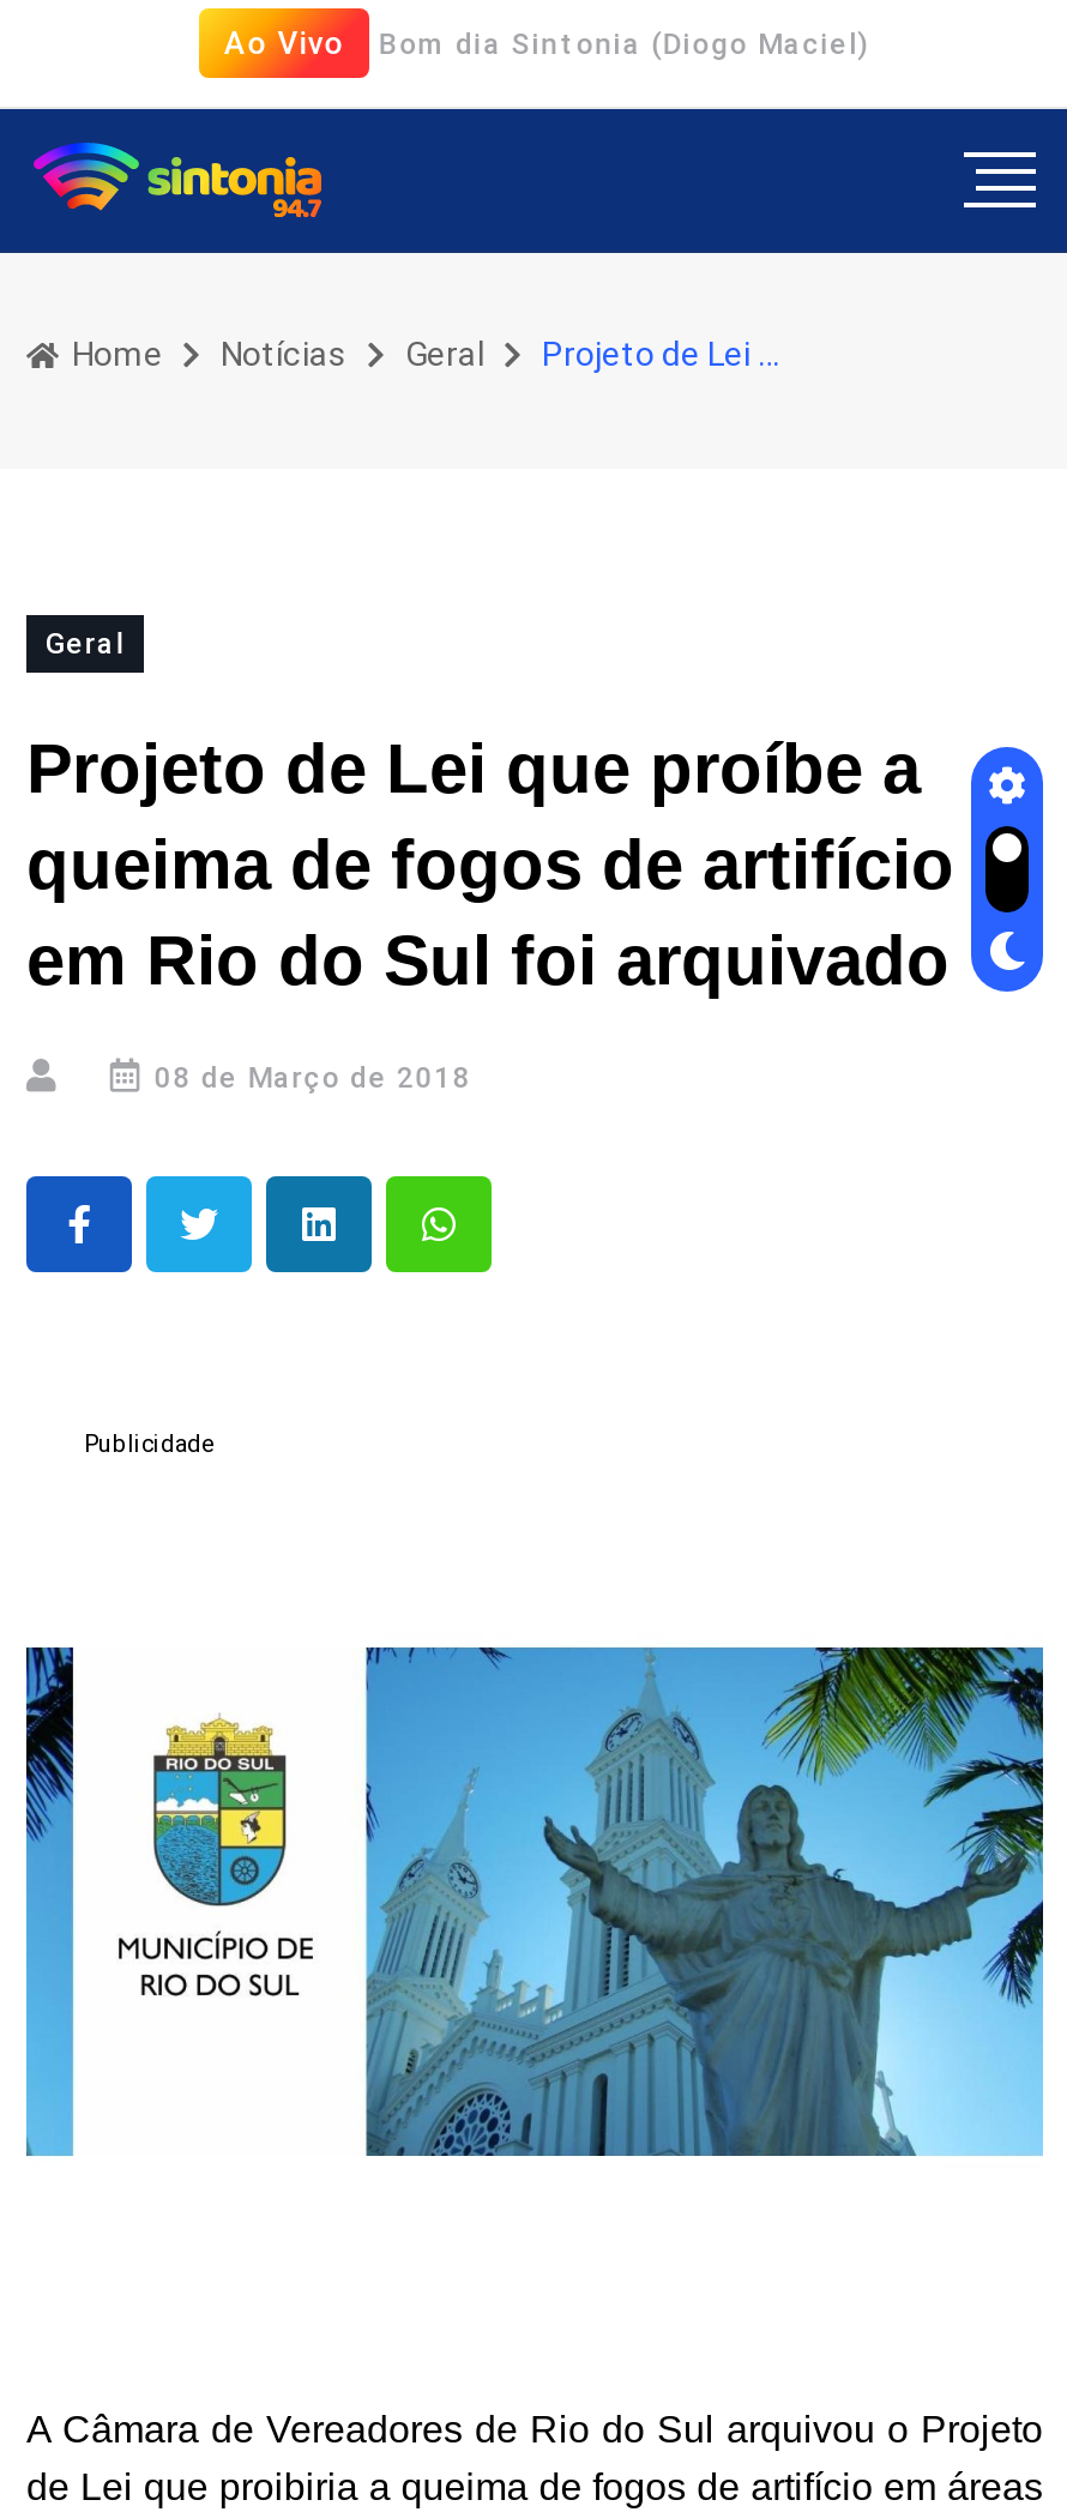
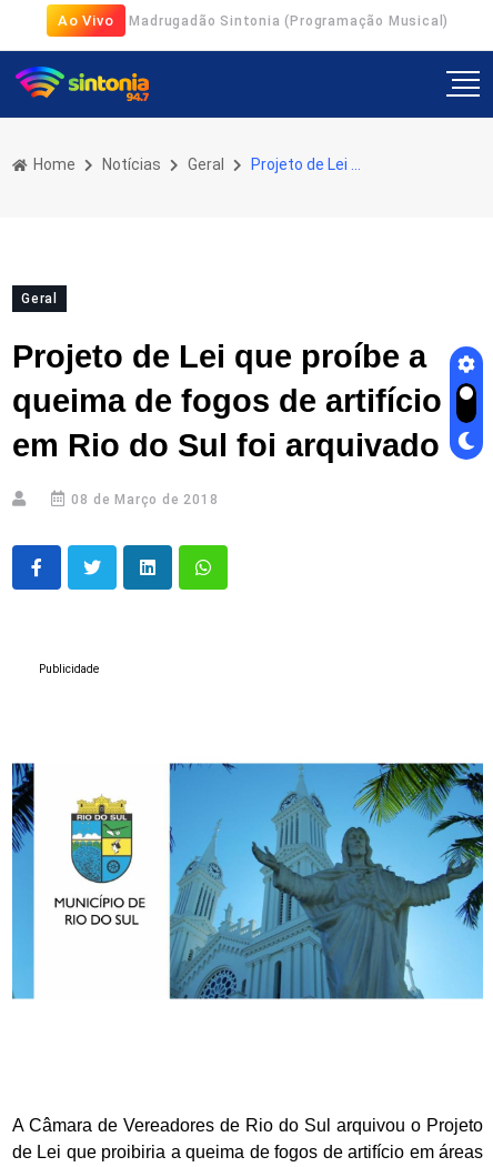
- Bom dia Sintonia (Diogo Maciel)
+ Madrugadão Sintonia (Programação Musical)
